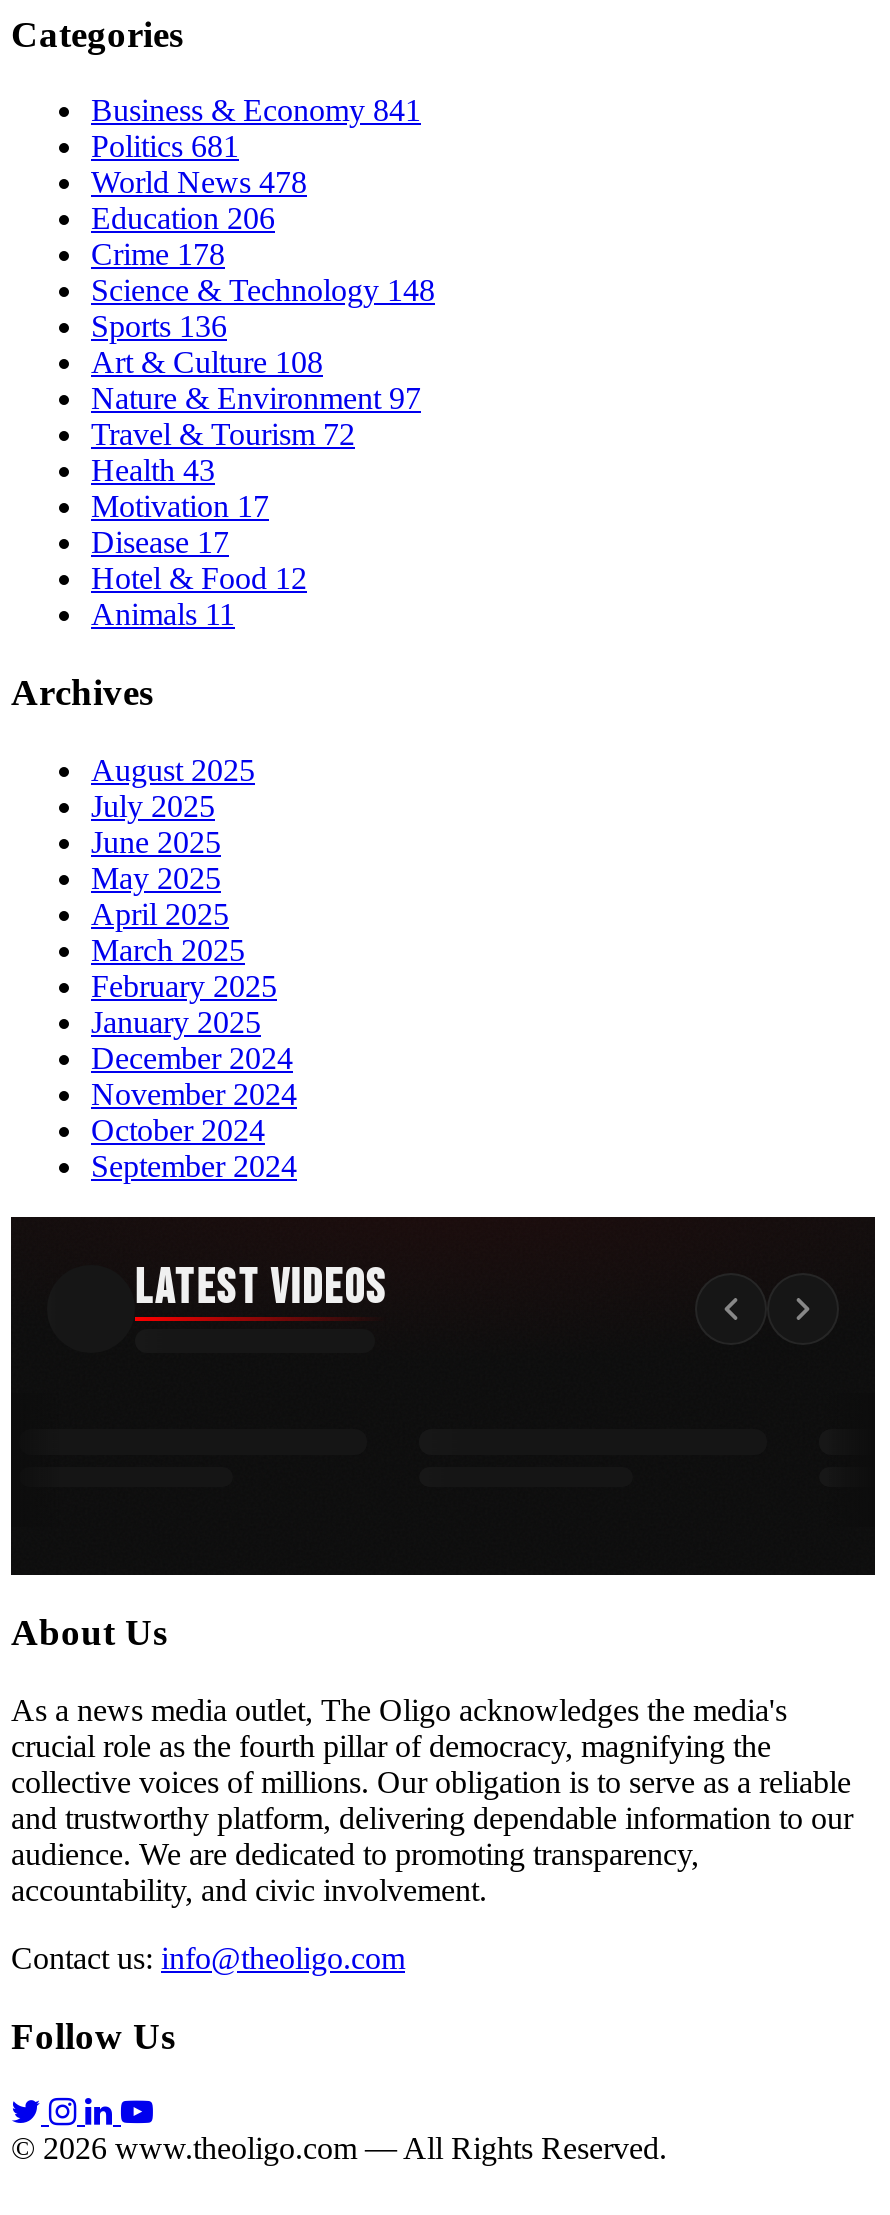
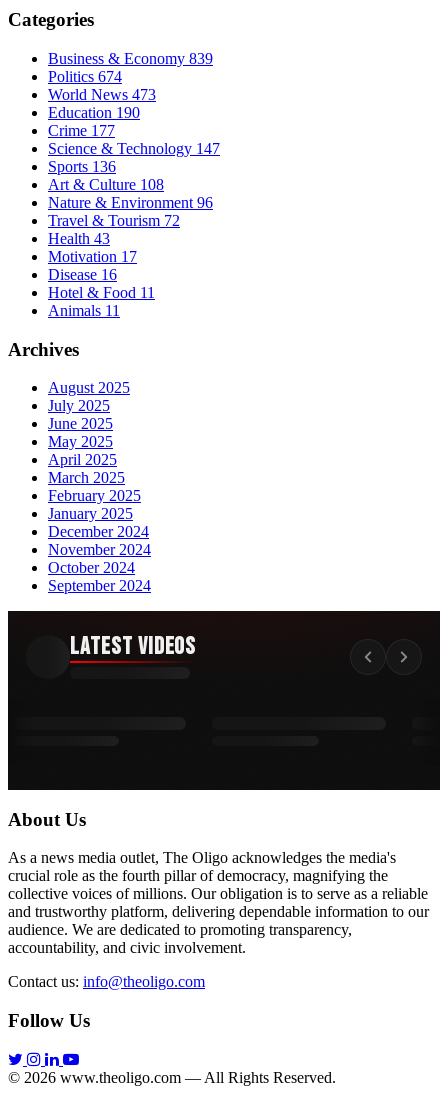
- Business & Economy 841
+ Business & Economy 839

- Politics 681
+ Politics 674

- World News 478
+ World News 473

- Education 206
+ Education 190

- Crime 178
+ Crime 177

- Science & Technology 148
+ Science & Technology 147

- Nature & Environment 97
+ Nature & Environment 96

- Disease 17
+ Disease 16

- Hotel & Food 12
+ Hotel & Food 11
